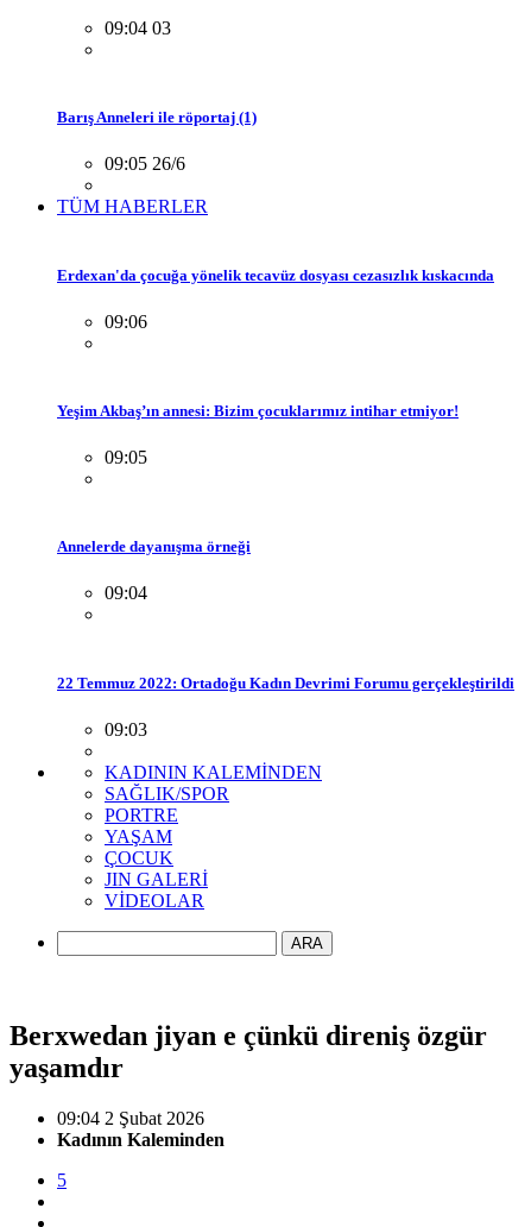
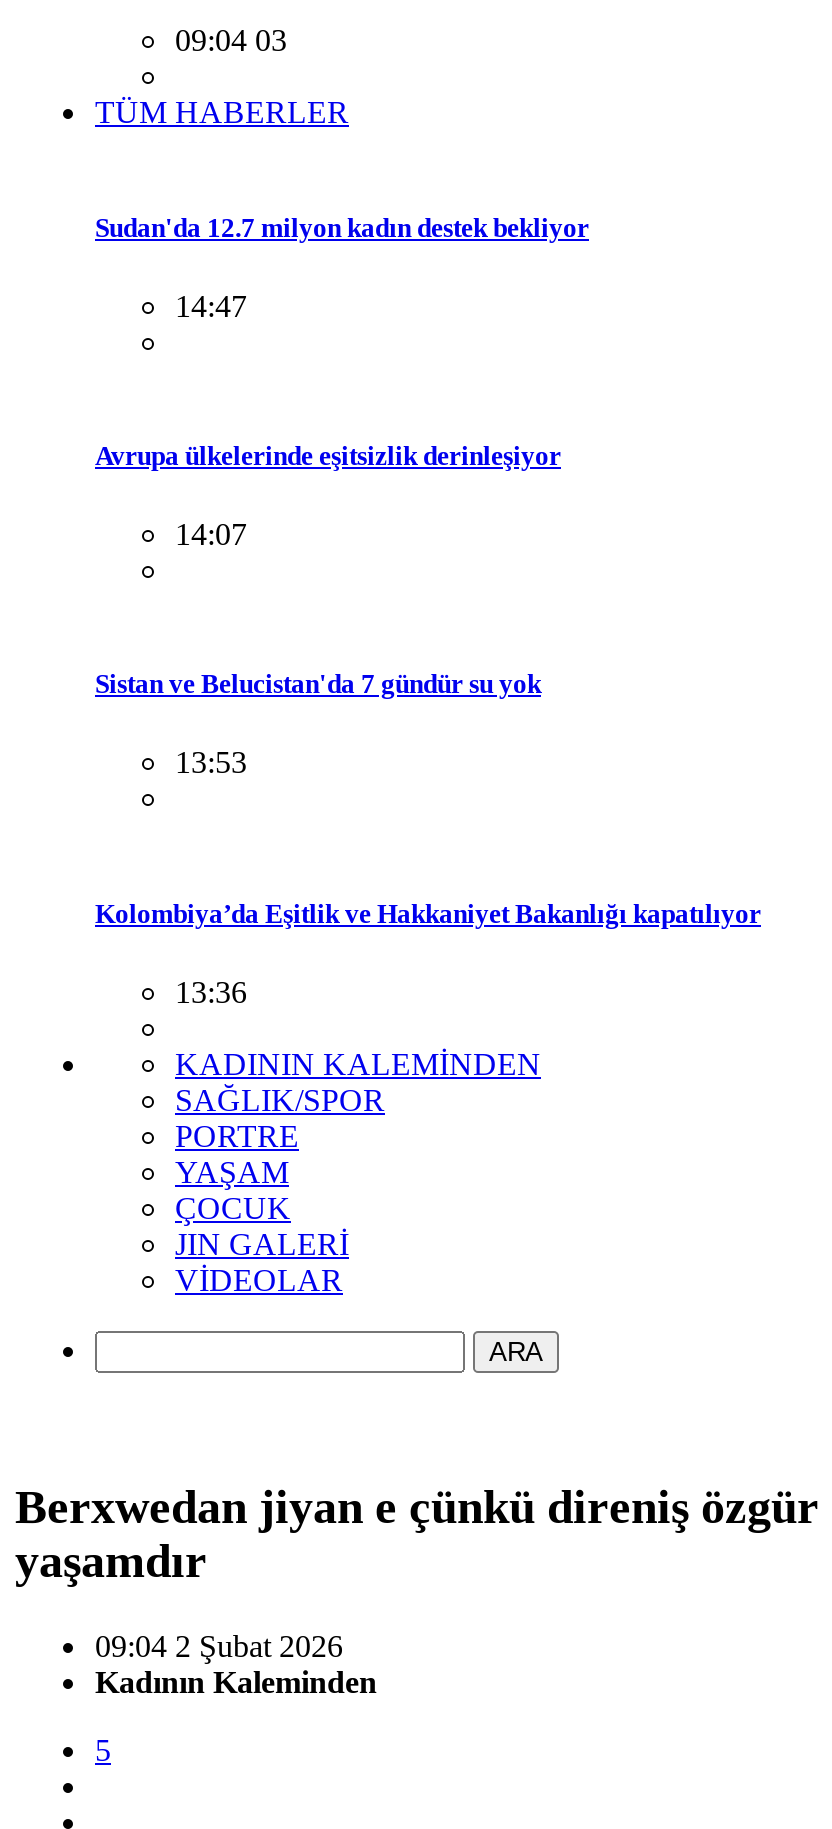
- Barış Anneleri ile röportaj (1)
- 09:05 26/6

- Erdexan'da çocuğa yönelik tecavüz dosyası cezasızlık kıskacında
+ Sudan'da 12.7 milyon kadın destek bekliyor

- 09:06
+ 14:47

- Yeşim Akbaş’ın annesi: Bizim çocuklarımız intihar etmiyor!
+ Avrupa ülkelerinde eşitsizlik derinleşiyor

- 09:05
+ 14:07

- Annelerde dayanışma örneği
+ Sistan ve Belucistan'da 7 gündür su yok

- 09:04
+ 13:53

- 22 Temmuz 2022: Ortadoğu Kadın Devrimi Forumu gerçekleştirildi
+ Kolombiya’da Eşitlik ve Hakkaniyet Bakanlığı kapatılıyor

- 09:03
+ 13:36
